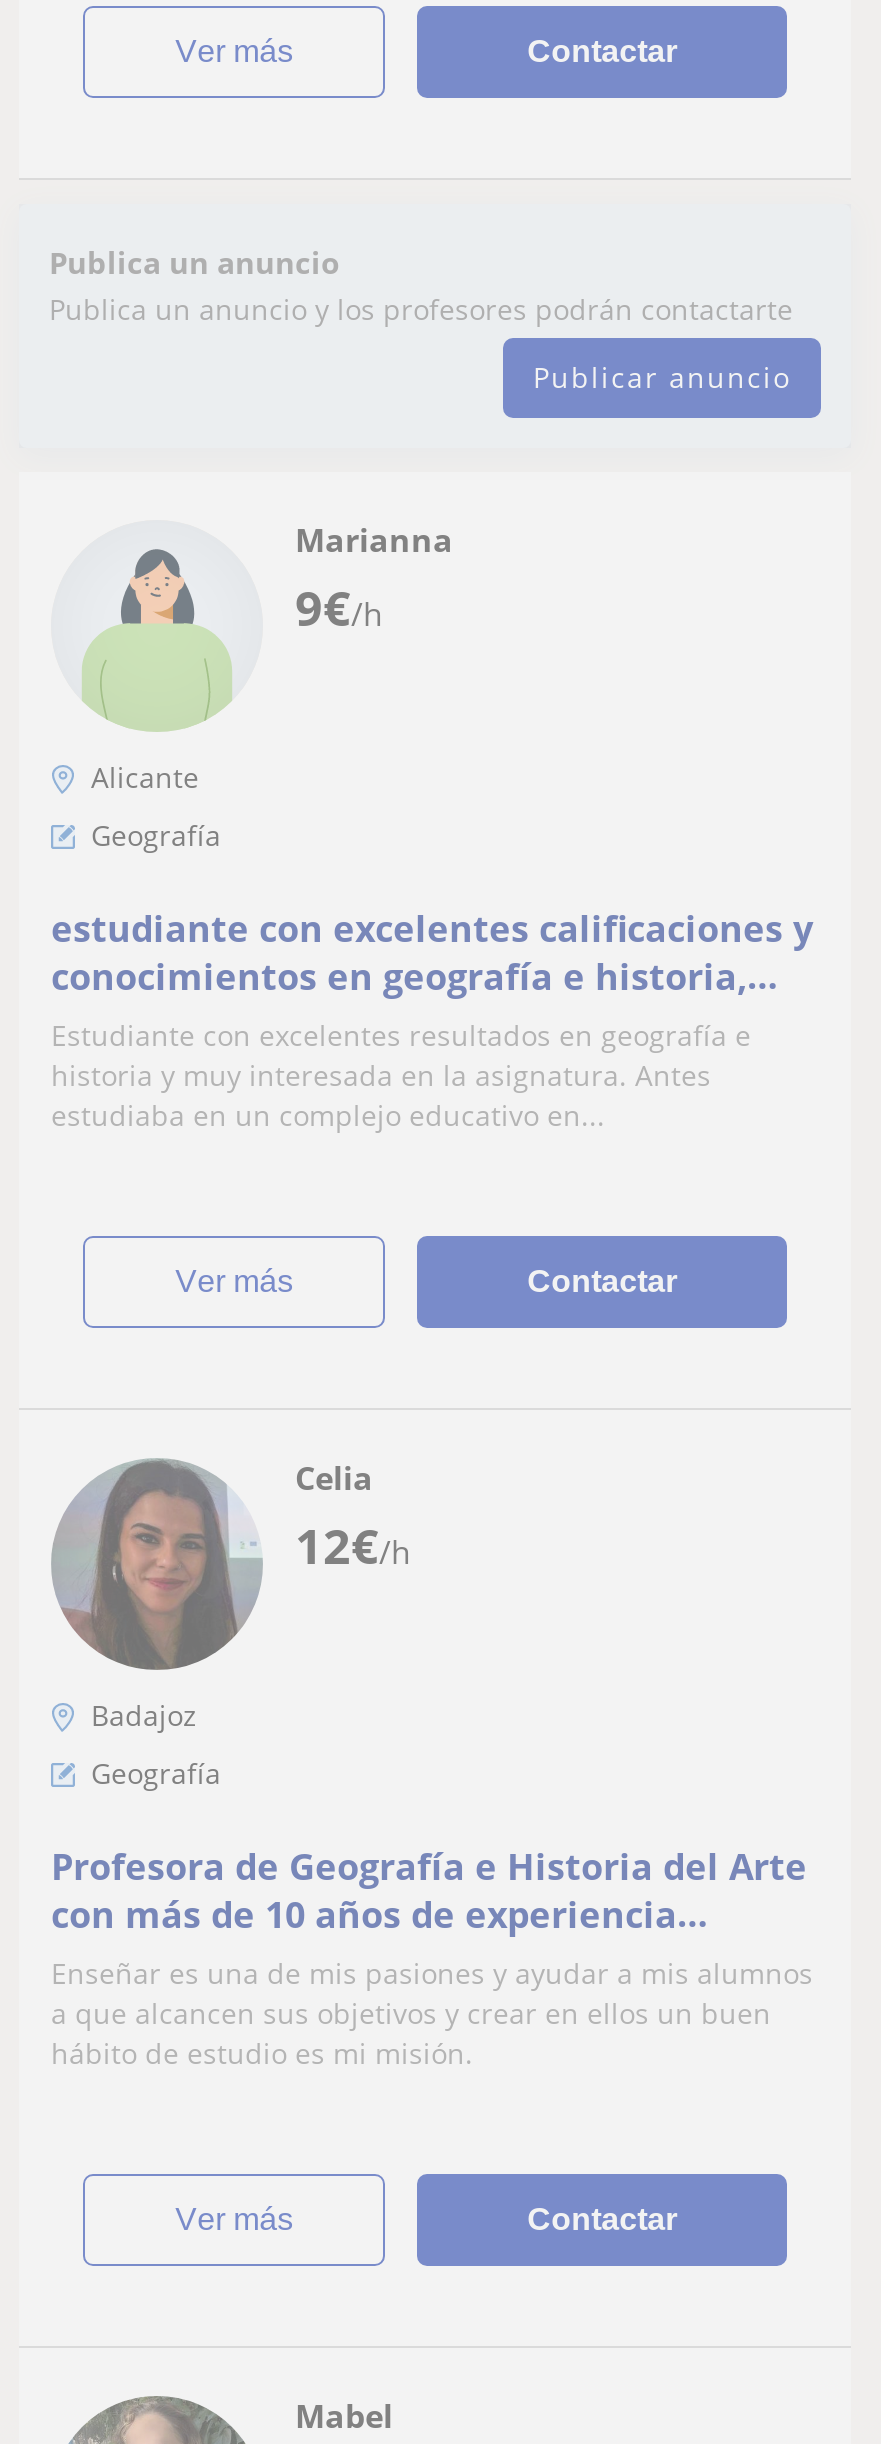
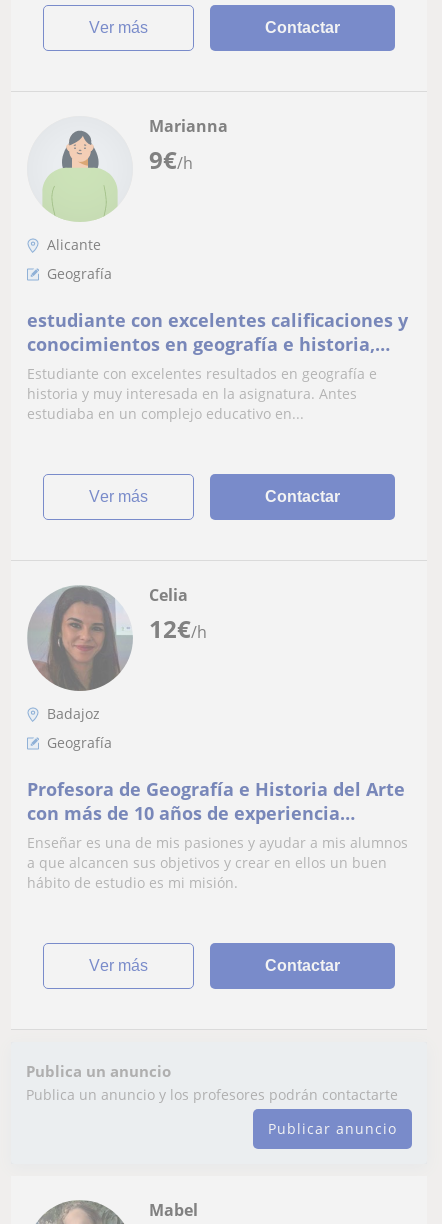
moved down: Publica un anuncio | Publica un anuncio y los profesores podrán contactarte | Publicar anuncio

moved up: [image] | 9€/h | Marianna | ... | ver más | Contactar
